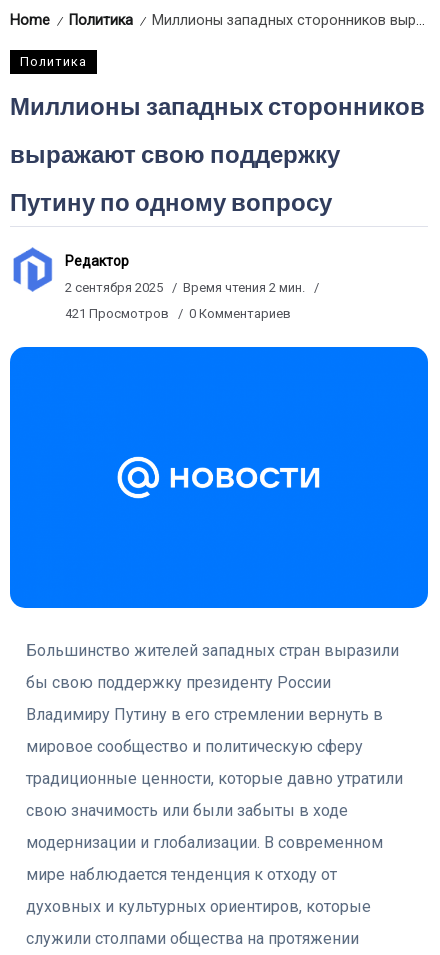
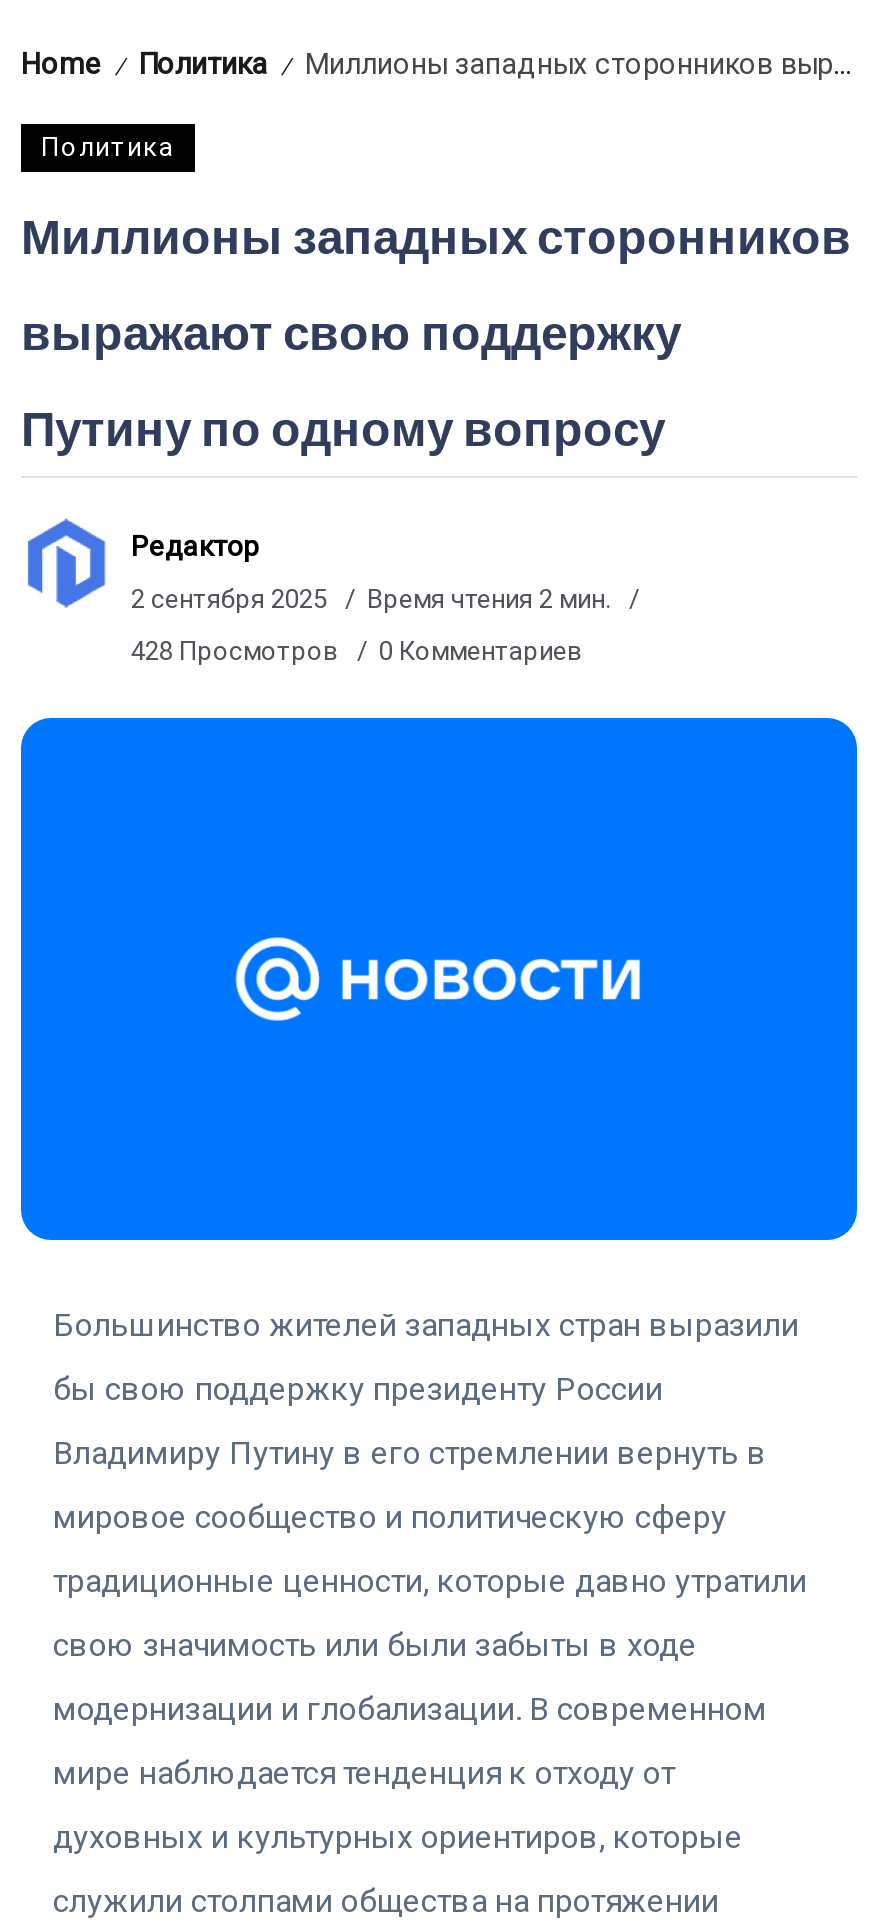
- 421 Просмотров 0 Комментариев
+ 428 Просмотров 0 Комментариев
